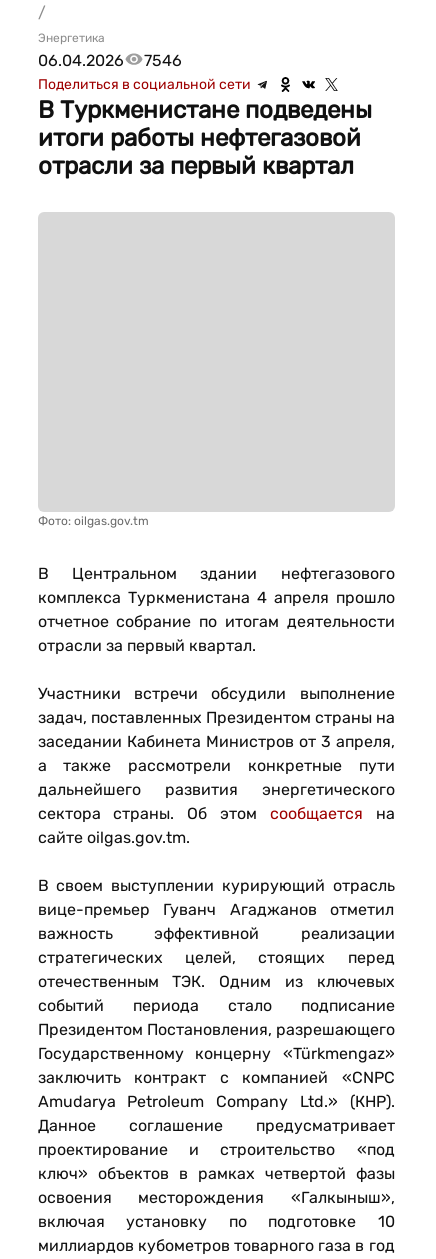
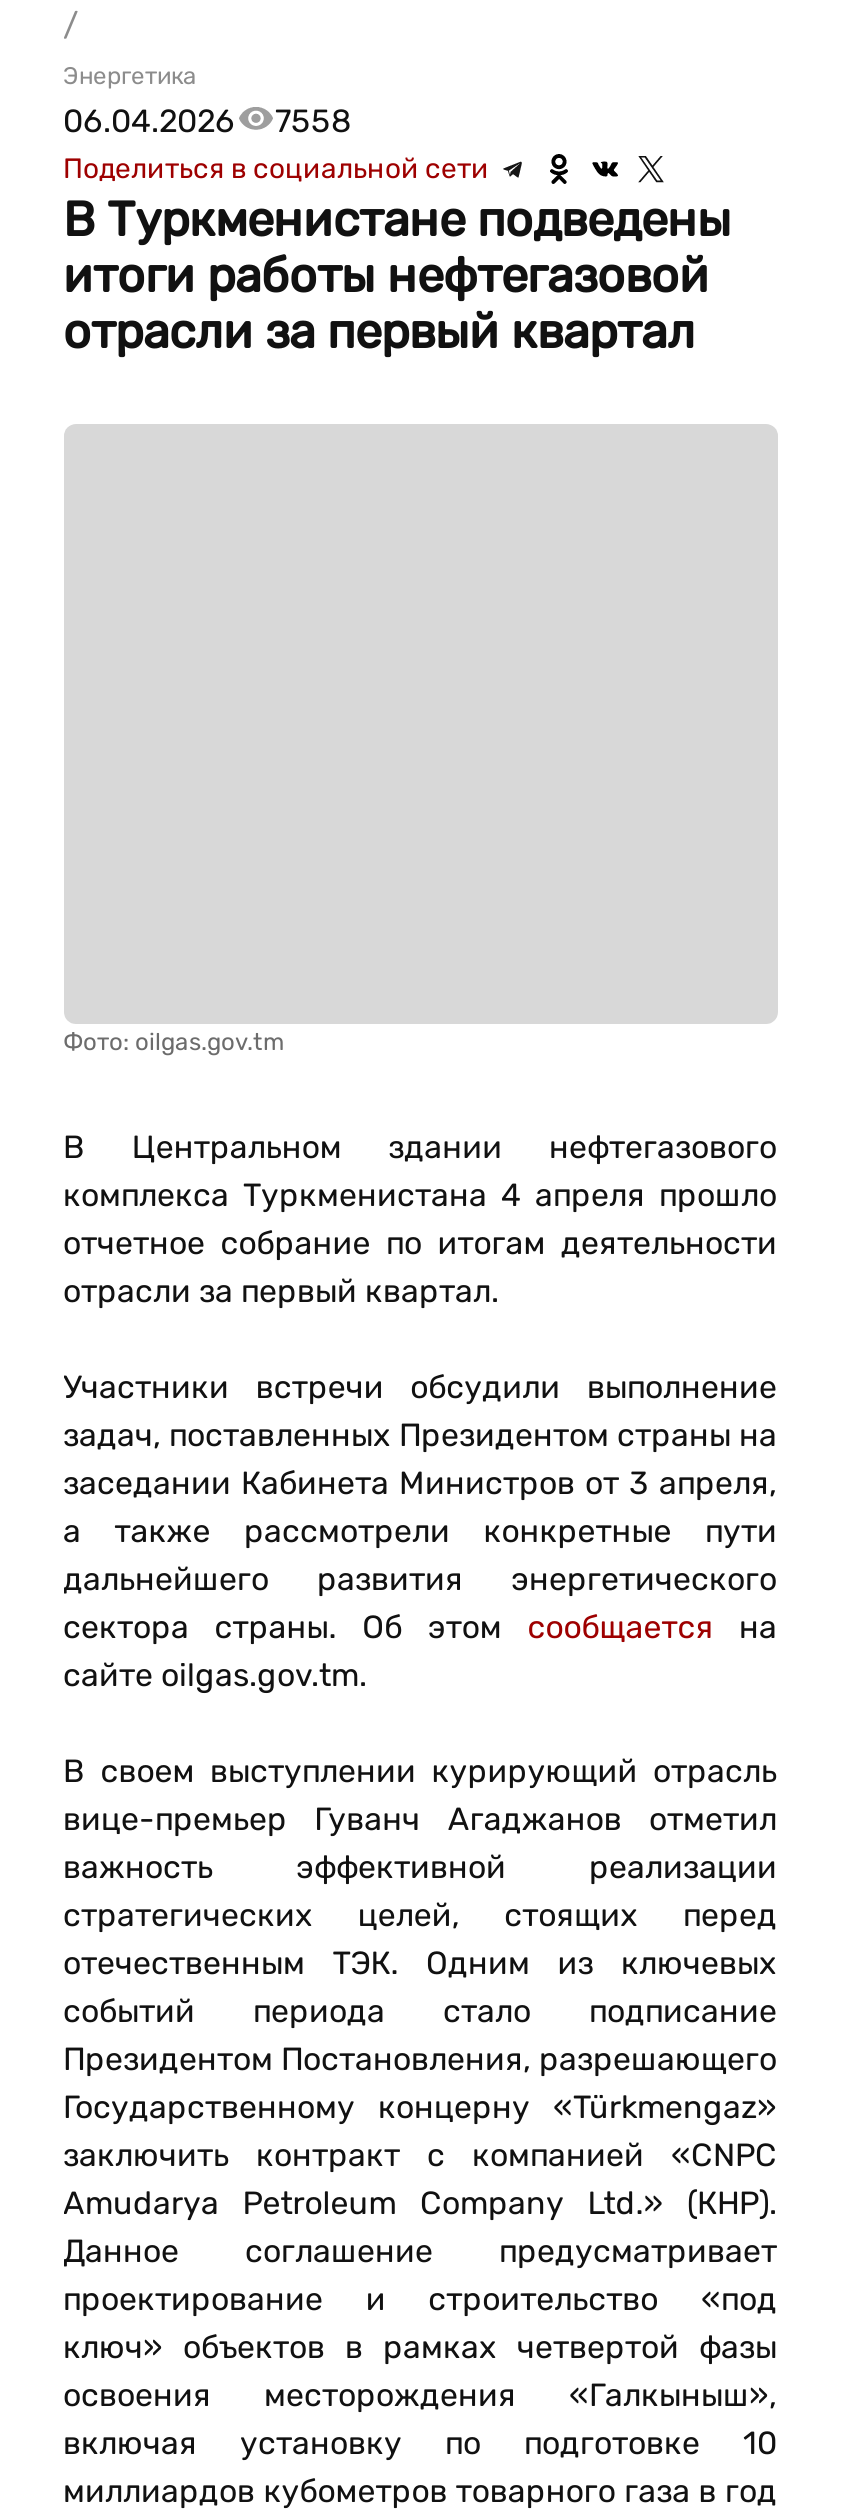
- 06.04.2026 7546
+ 06.04.2026 7558
